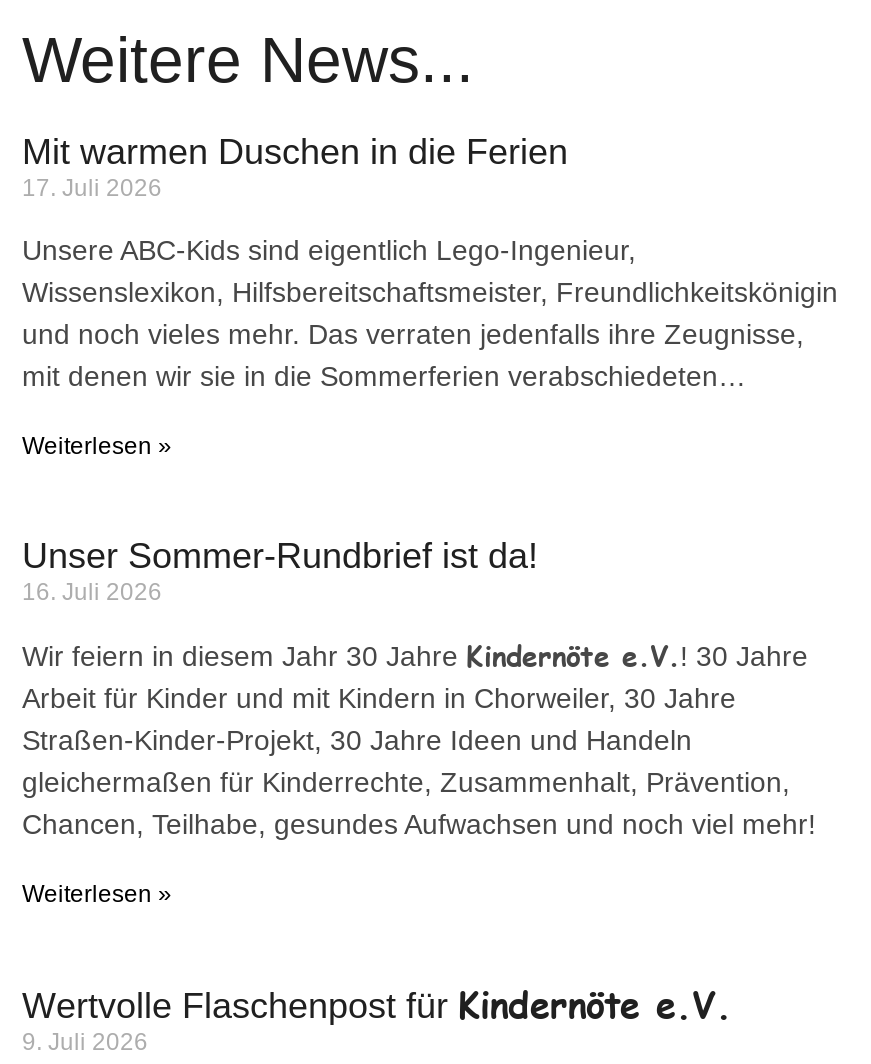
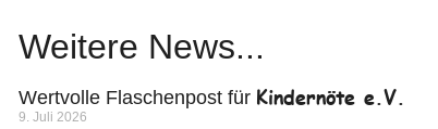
- Mit warmen Duschen in die Ferien
- 17. Juli 2026
- Unsere ABC-Kids sind eigentlich Lego-Ingenieur,
- Wissenslexikon, Hilfsbereitschaftsmeister, Freundlichkeitskönigin
- und noch vieles mehr. Das verraten jedenfalls ihre Zeugnisse,
- mit denen wir sie in die Sommerferien verabschiedeten…
- Weiterlesen »
- Unser Sommer-Rundbrief ist da!
- 16. Juli 2026
- Wir feiern in diesem Jahr 30 Jahre Kindernöte e.V.! 30 Jahre
- Arbeit für Kinder und mit Kindern in Chorweiler, 30 Jahre
- Straßen-Kinder-Projekt, 30 Jahre Ideen und Handeln
- gleichermaßen für Kinderrechte, Zusammenhalt, Prävention,
- Chancen, Teilhabe, gesundes Aufwachsen und noch viel mehr!
- Weiterlesen »
